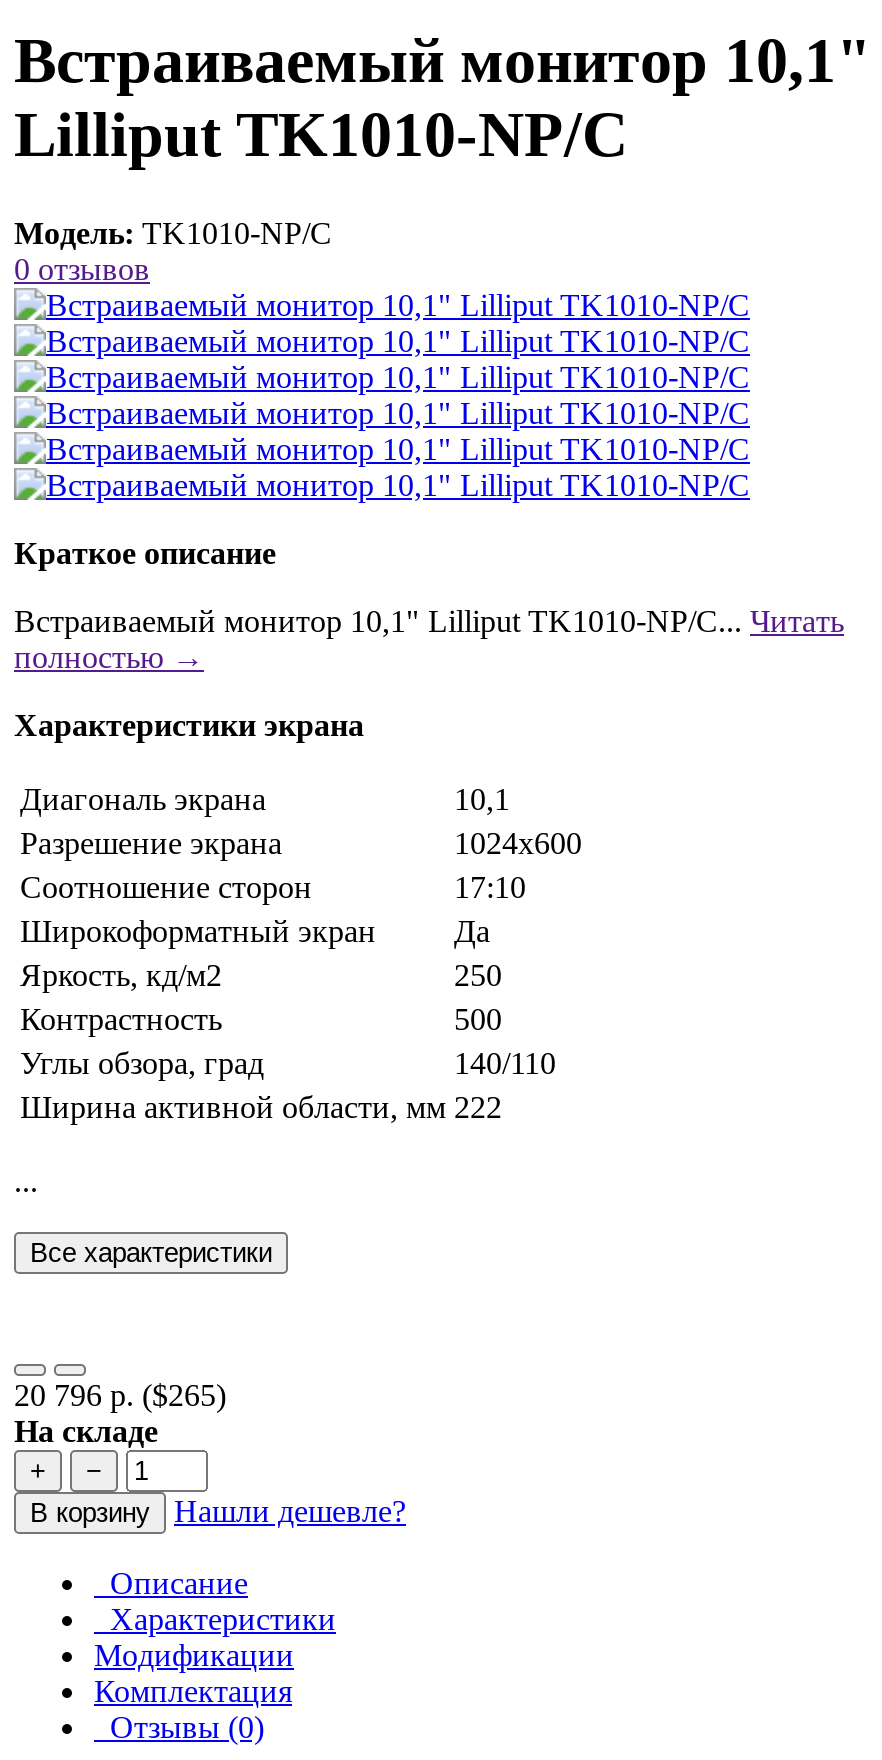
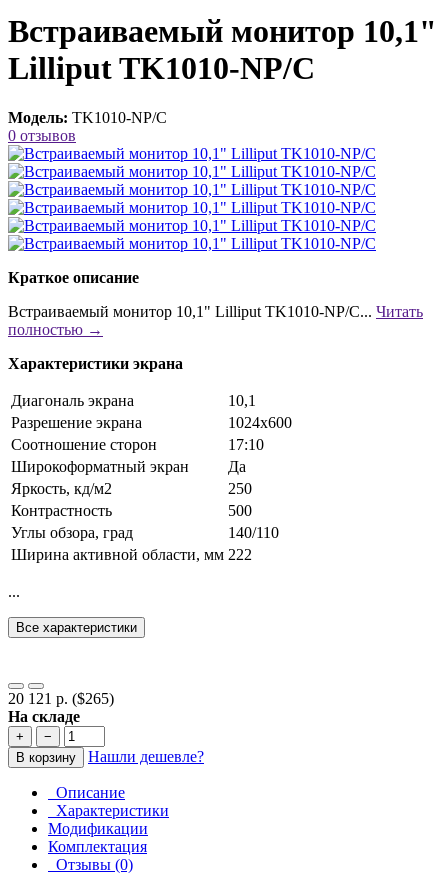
- 20 796 р. ($265)
+ 20 121 р. ($265)
